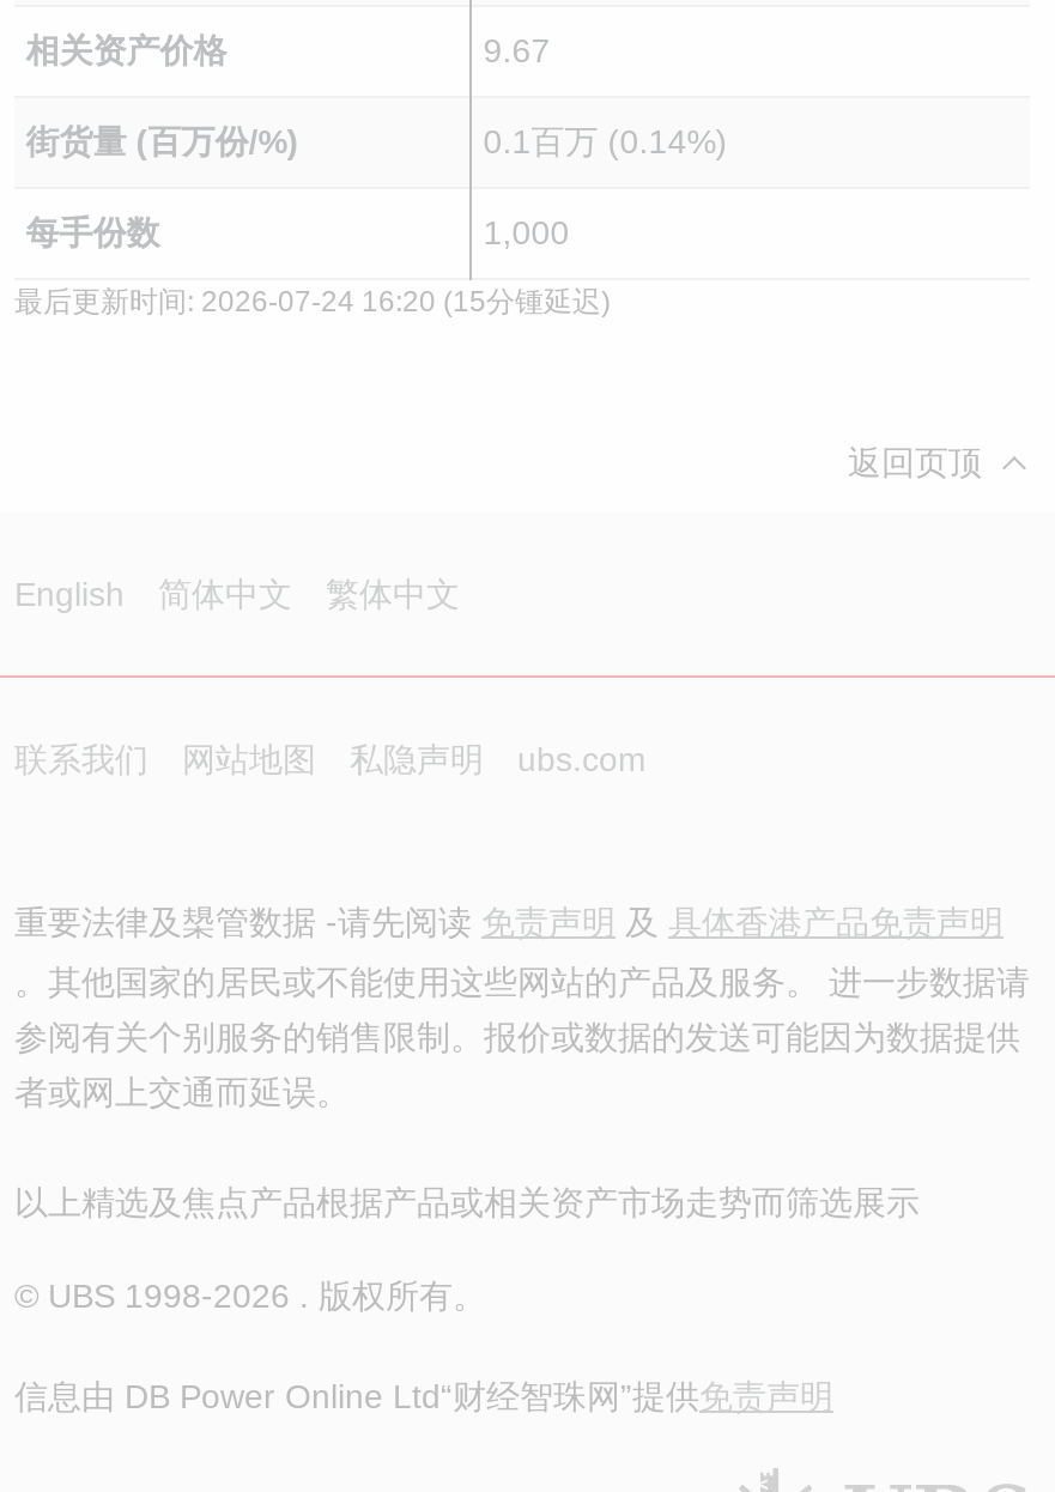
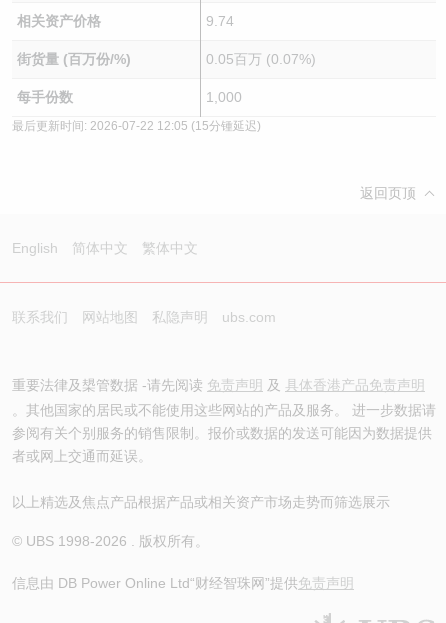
- 9.67
+ 9.74

- 0.1百万 (0.14%)
+ 0.05百万 (0.07%)

- 最后更新时间: 2026-07-24 16:20 (15分锺延迟)
+ 最后更新时间: 2026-07-22 12:05 (15分锺延迟)
